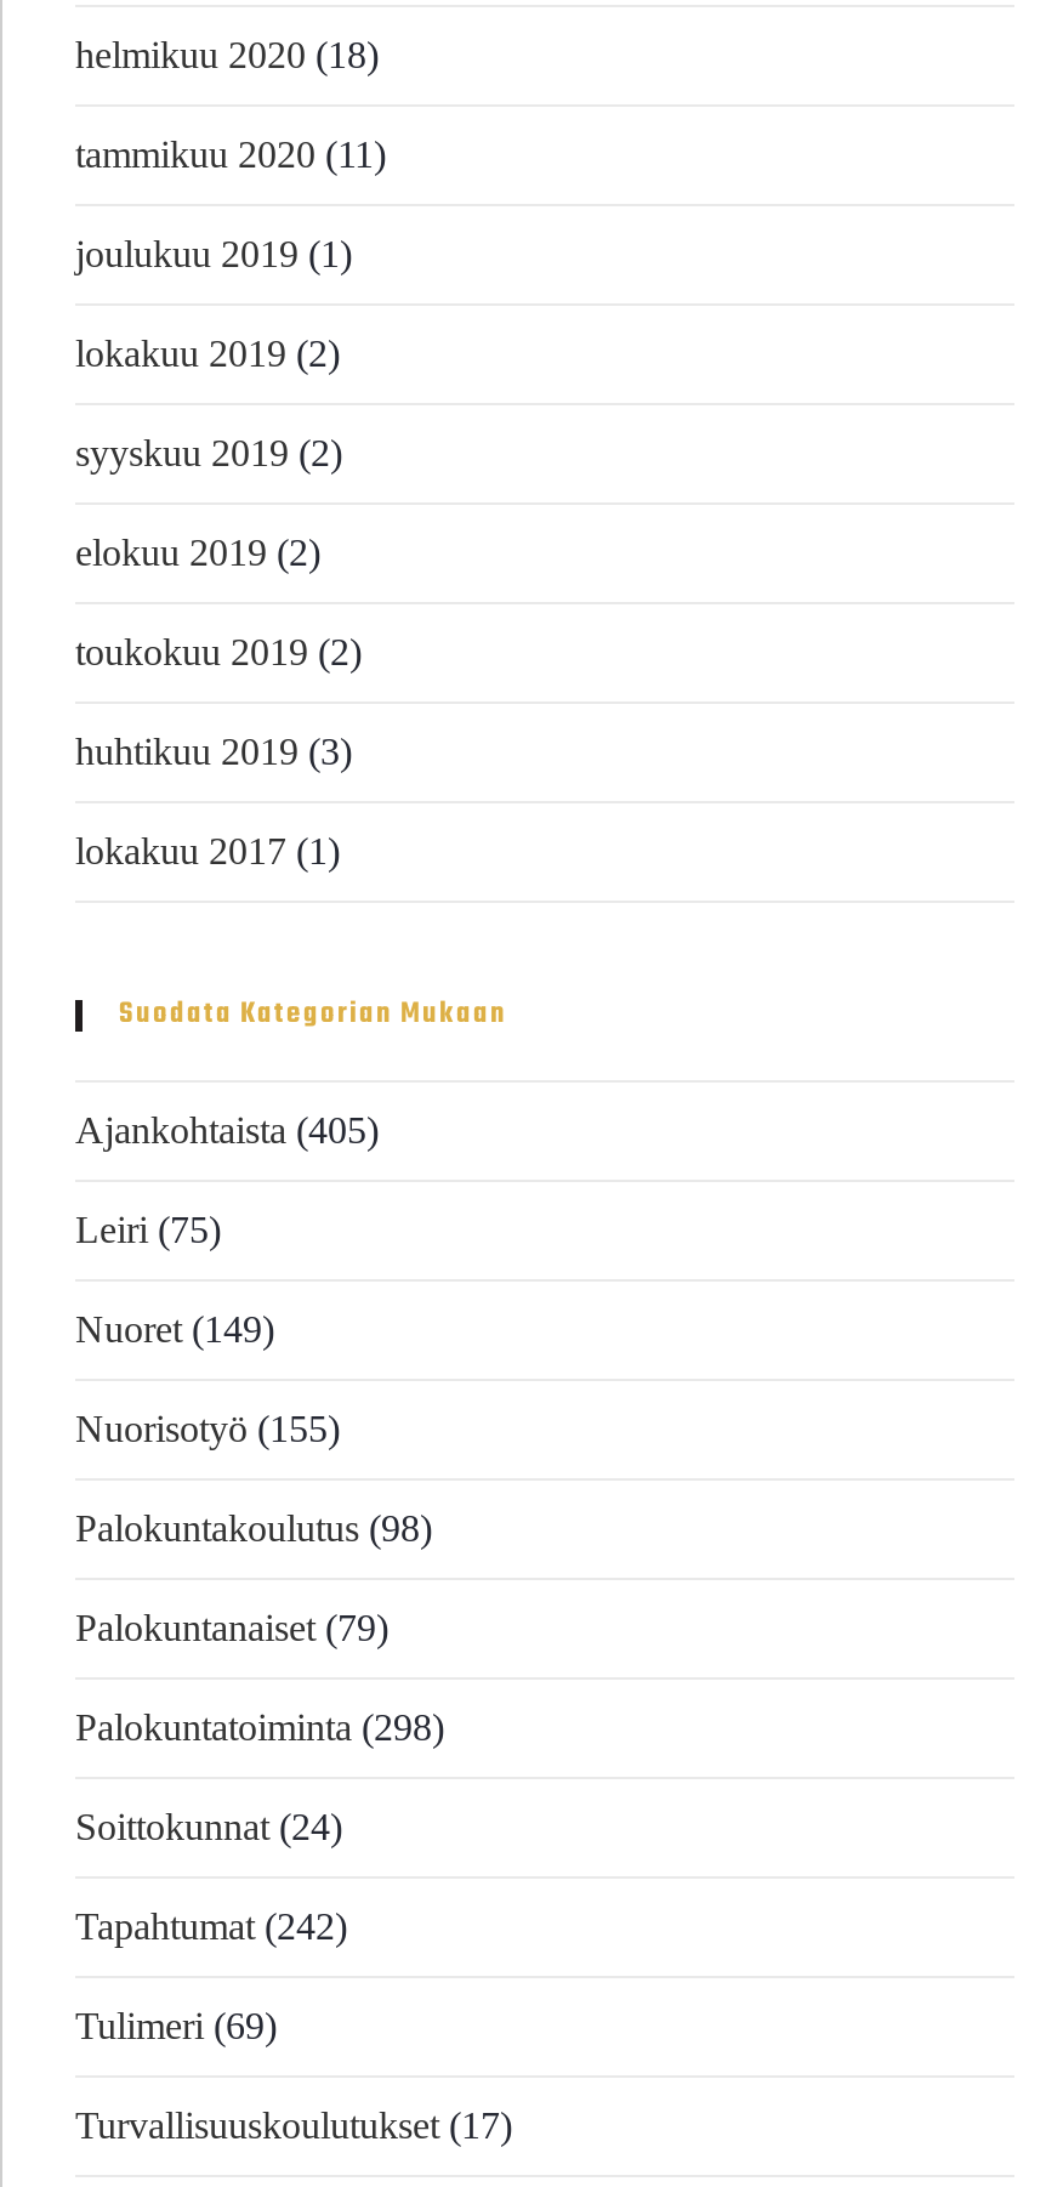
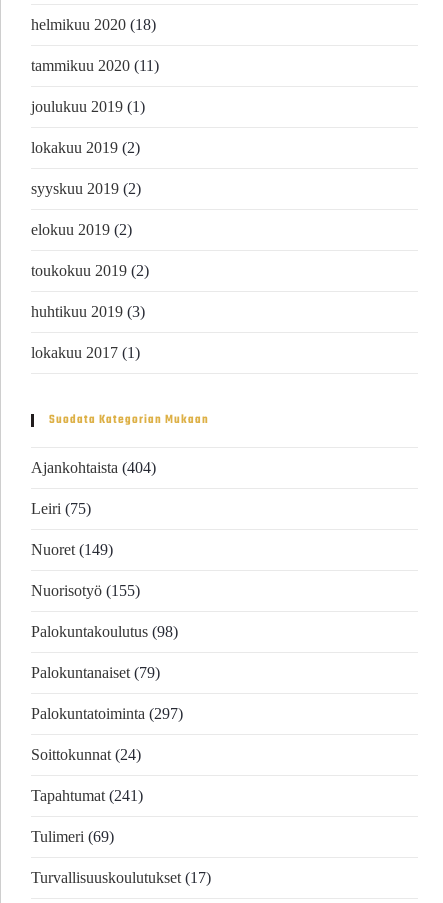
- Ajankohtaista (405)
+ Ajankohtaista (404)

- Palokuntatoiminta (298)
+ Palokuntatoiminta (297)

- Tapahtumat (242)
+ Tapahtumat (241)
